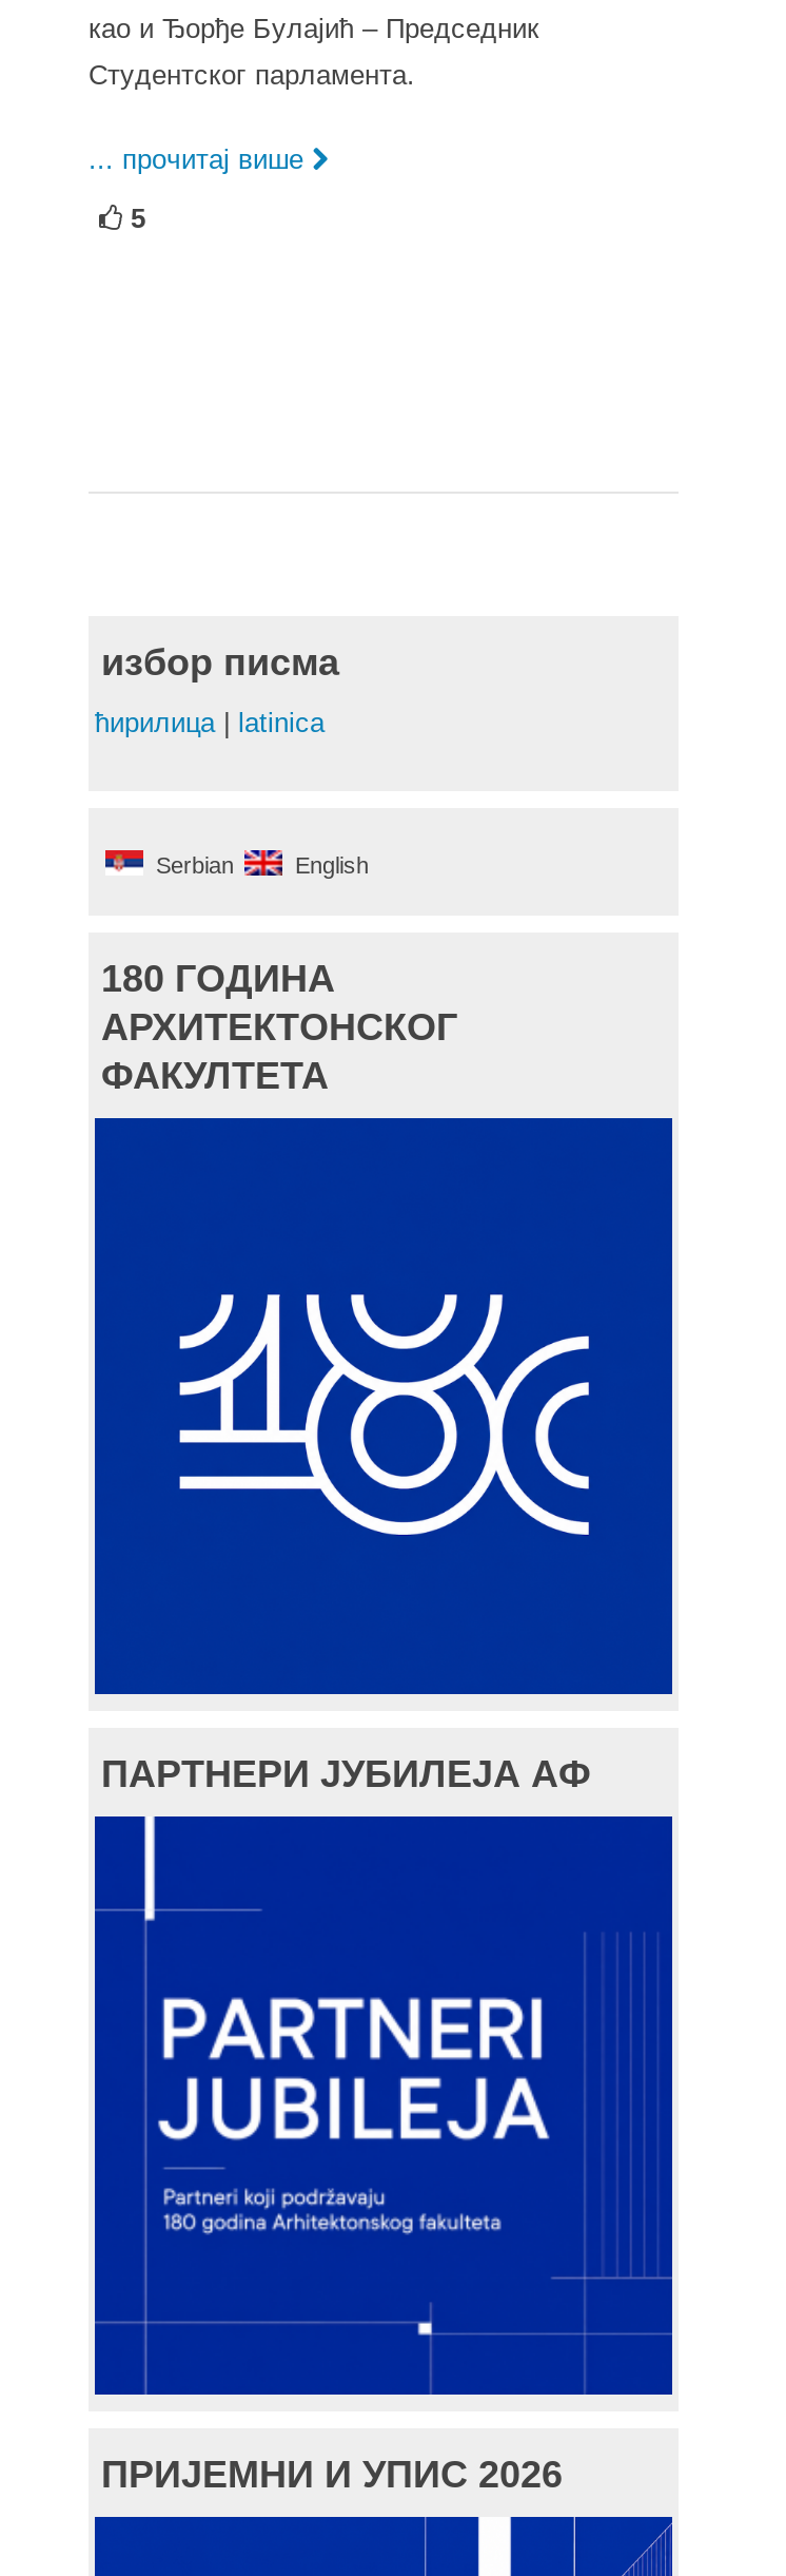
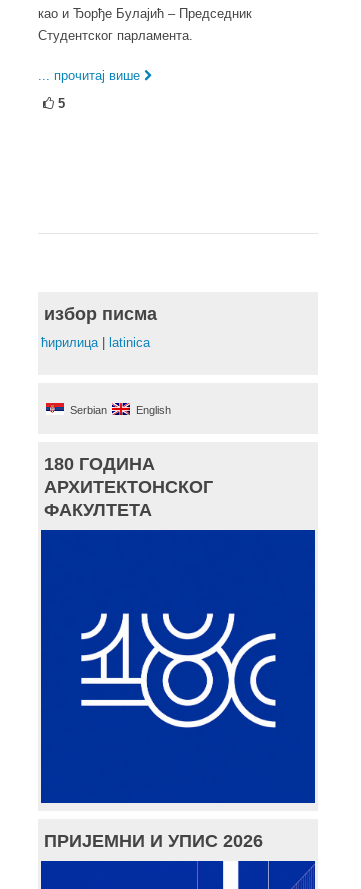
- ПАРТНЕРИ ЈУБИЛЕЈА АФ

- [image]
